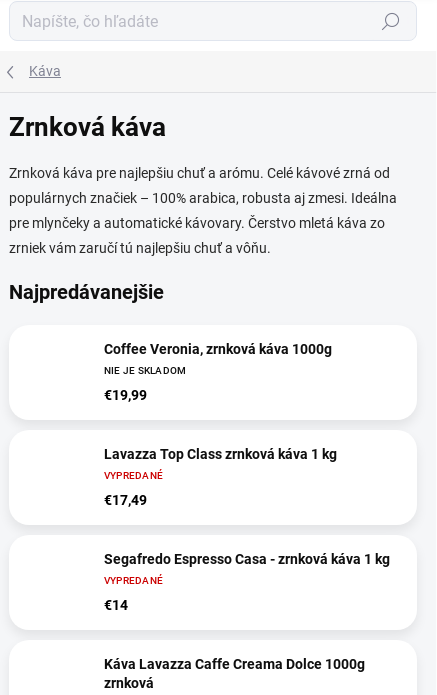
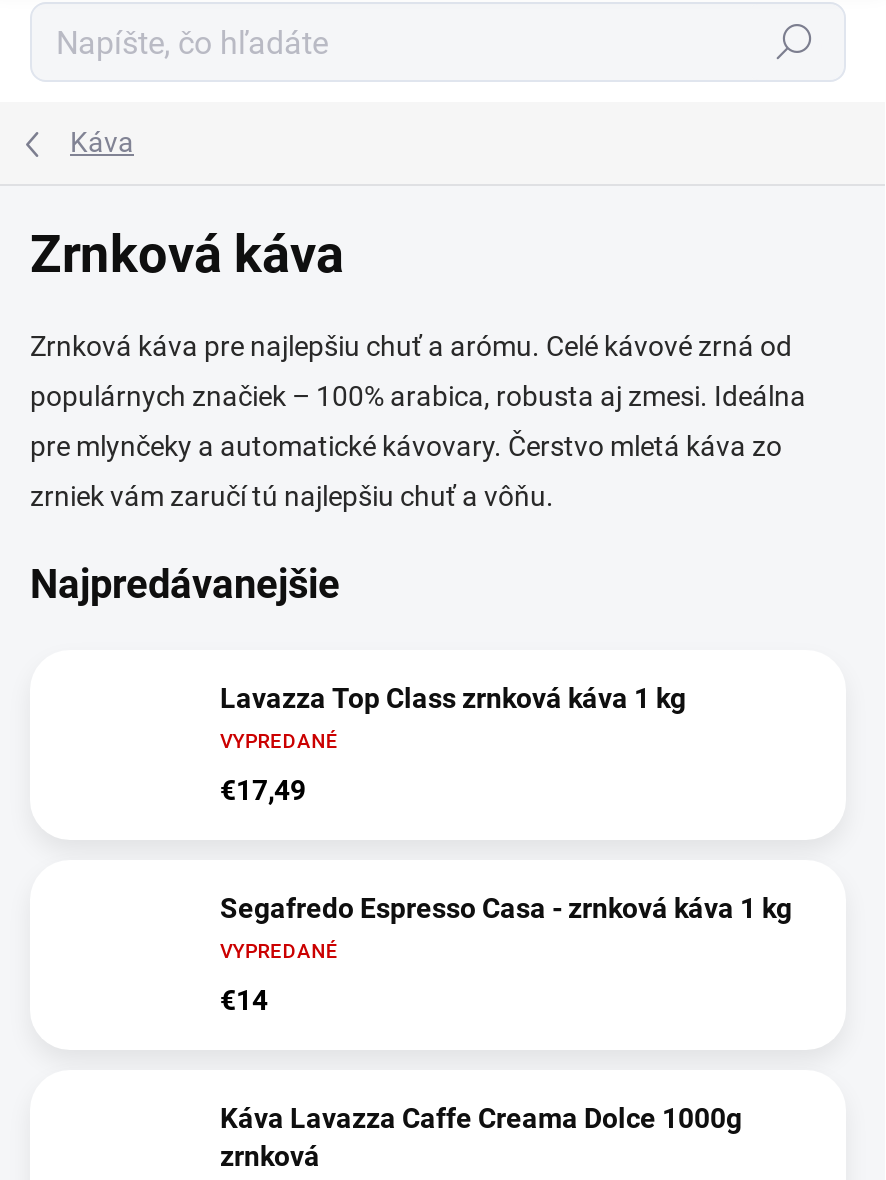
- Coffee Veronia, zrnková káva 1000g
- NIE JE SKLADOM
- €19,99
